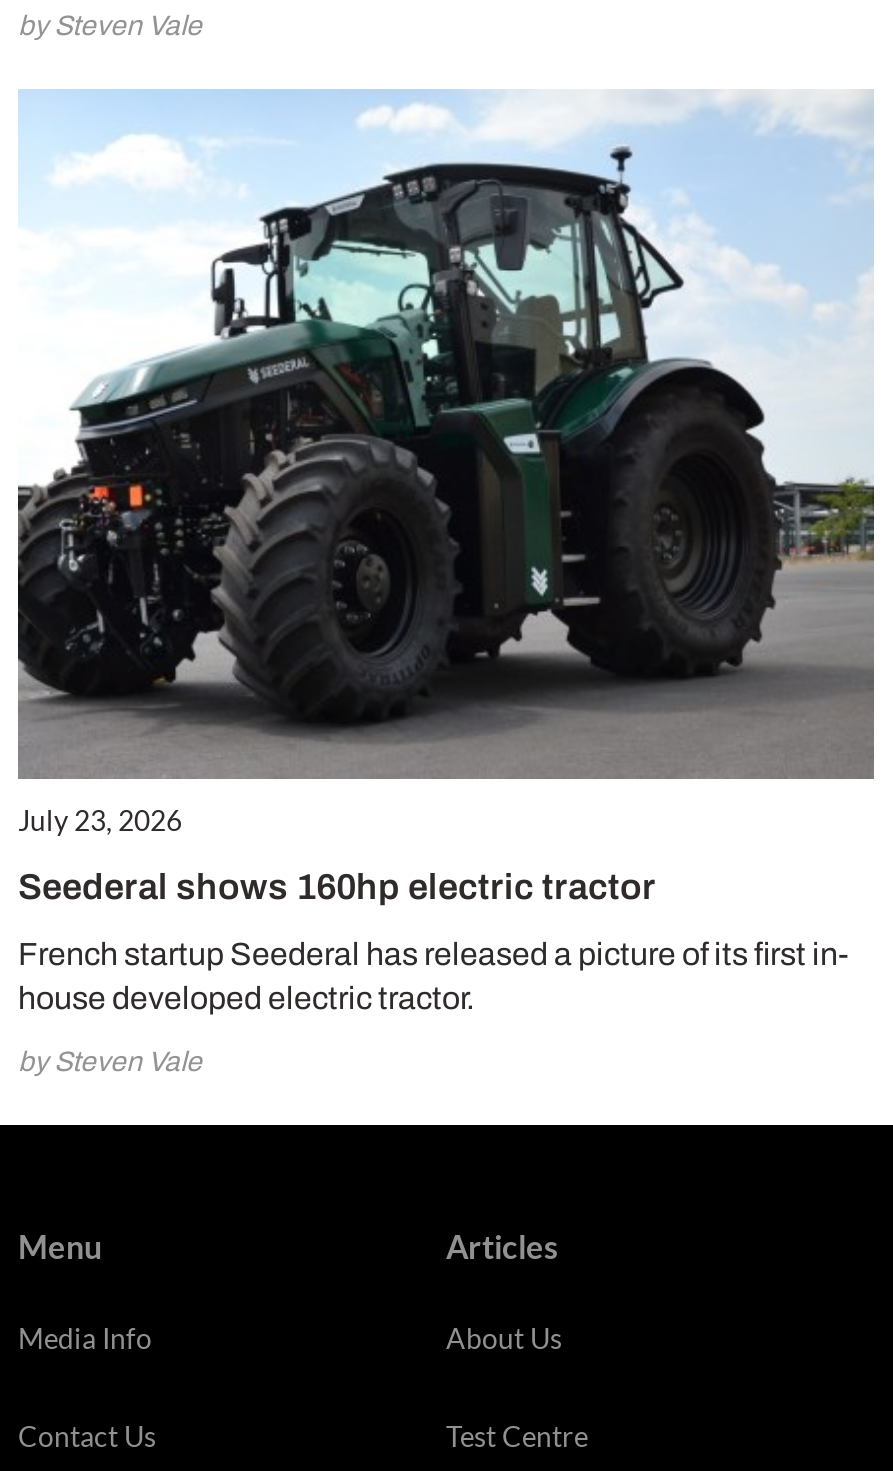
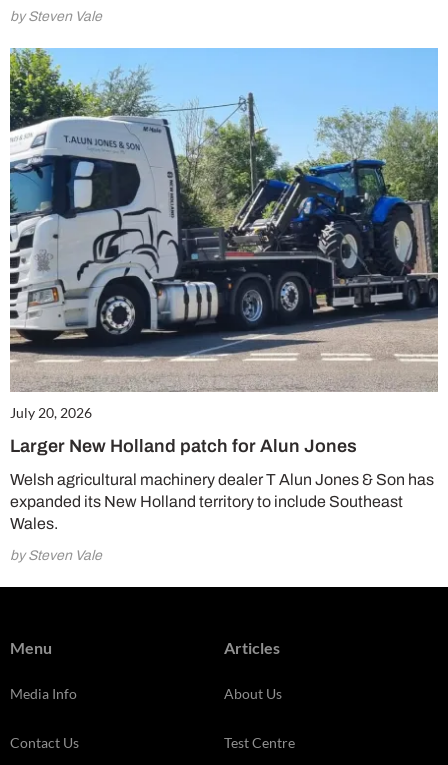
- [image]
- July 23, 2026
+ [image]
+ July 20, 2026

- Seederal shows 160hp electric tractor
+ Larger New Holland patch for Alun Jones

- French startup Seederal has released a picture of its first in-
- house developed electric tractor.
+ Welsh agricultural machinery dealer T Alun Jones & Son has
+ expanded its New Holland territory to include Southeast
+ Wales.
